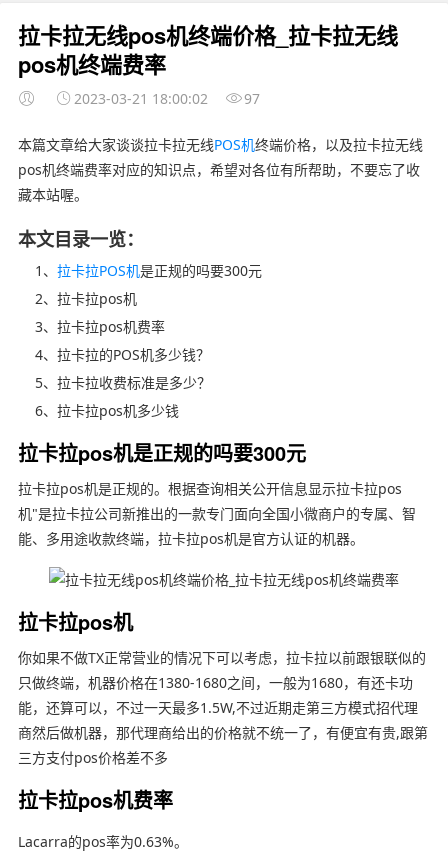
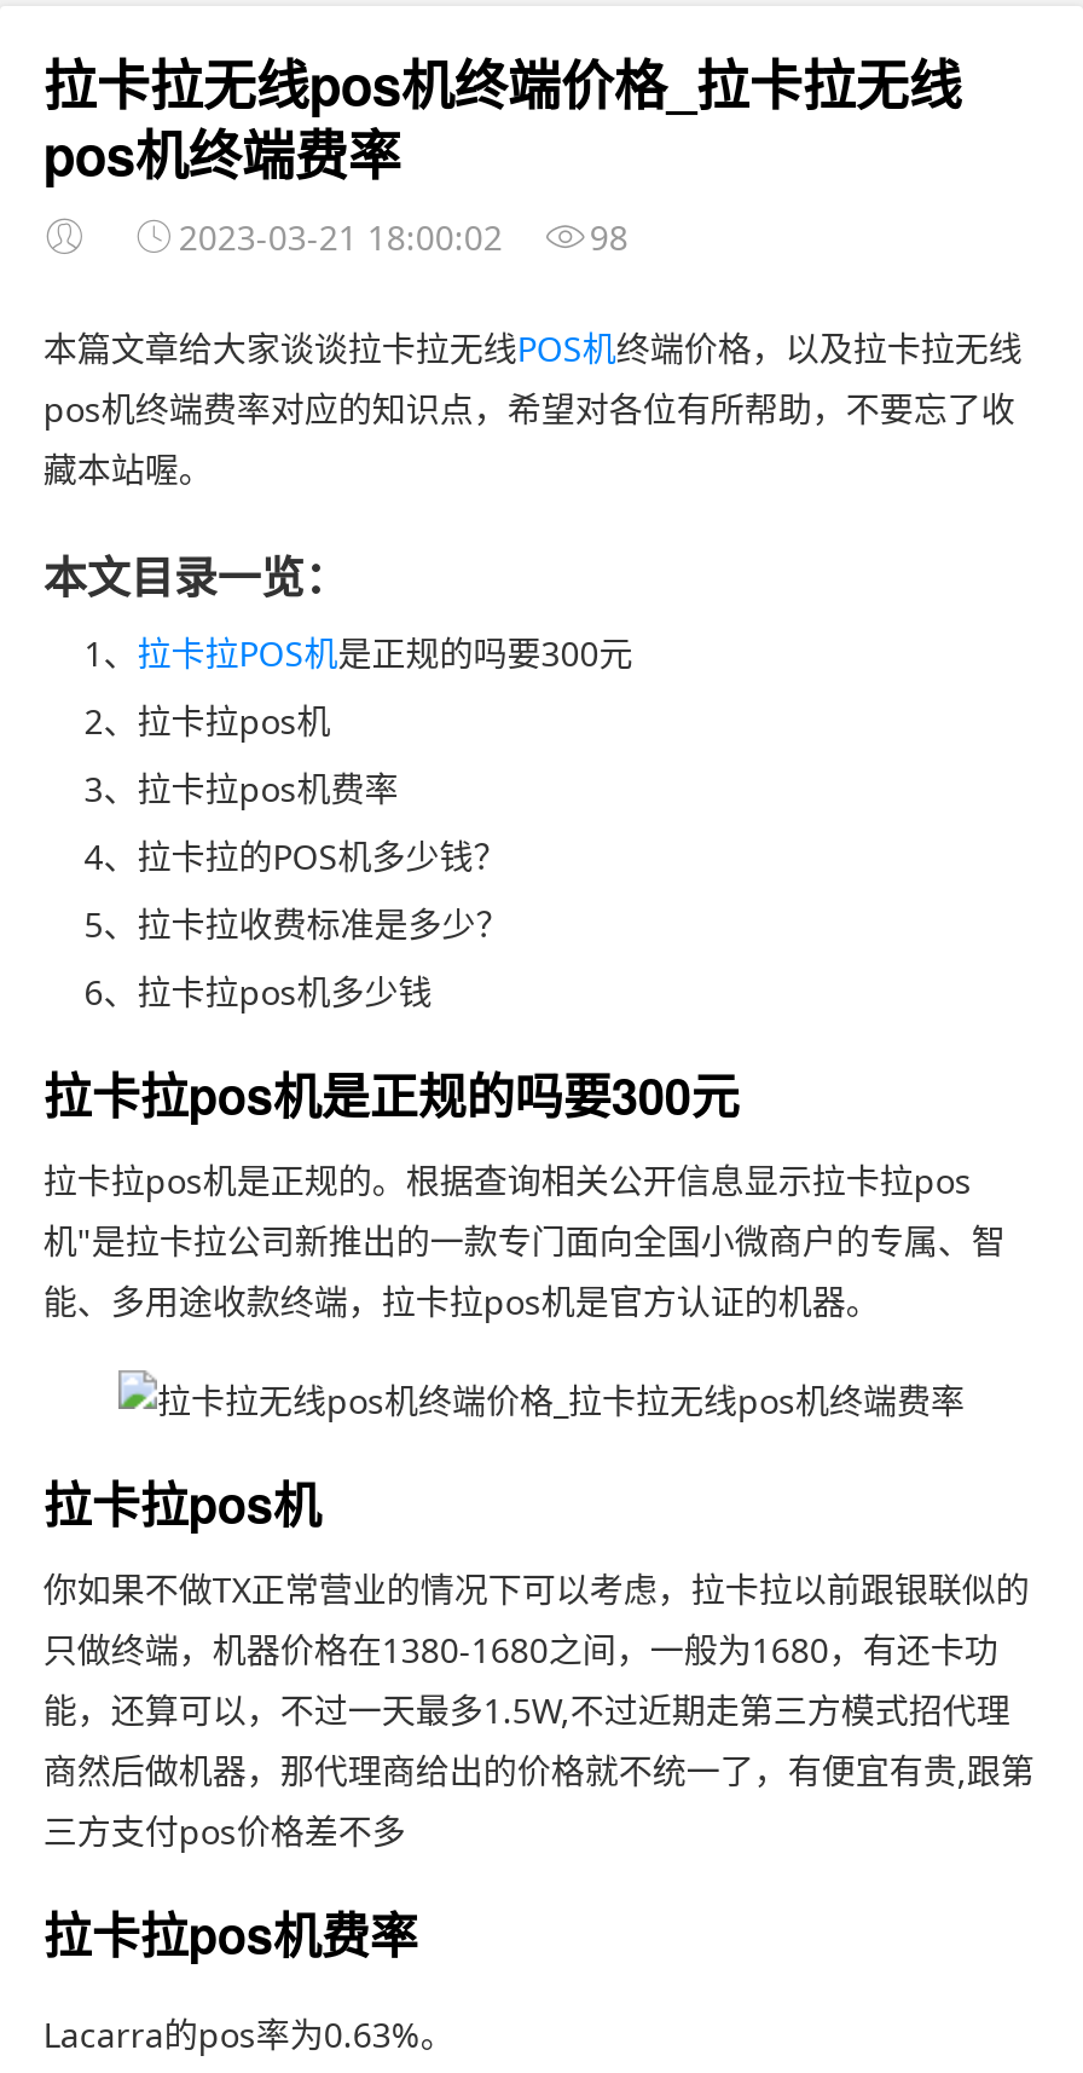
- 2023-03-21 18:00:02 97
+ 2023-03-21 18:00:02 98
